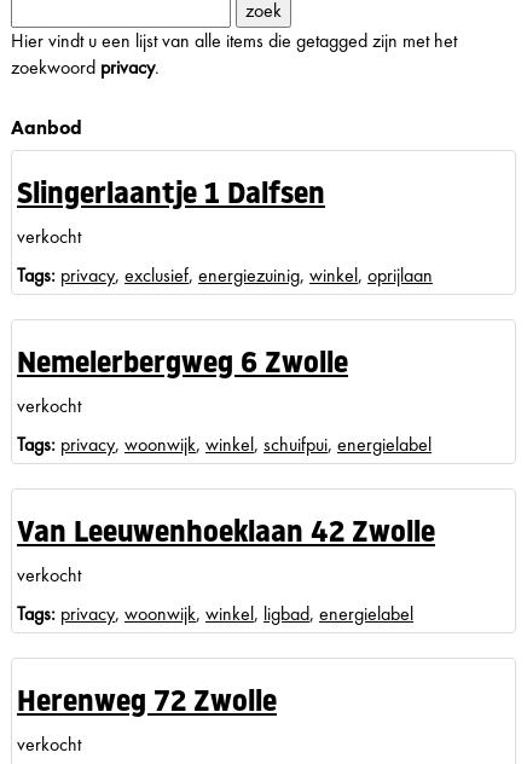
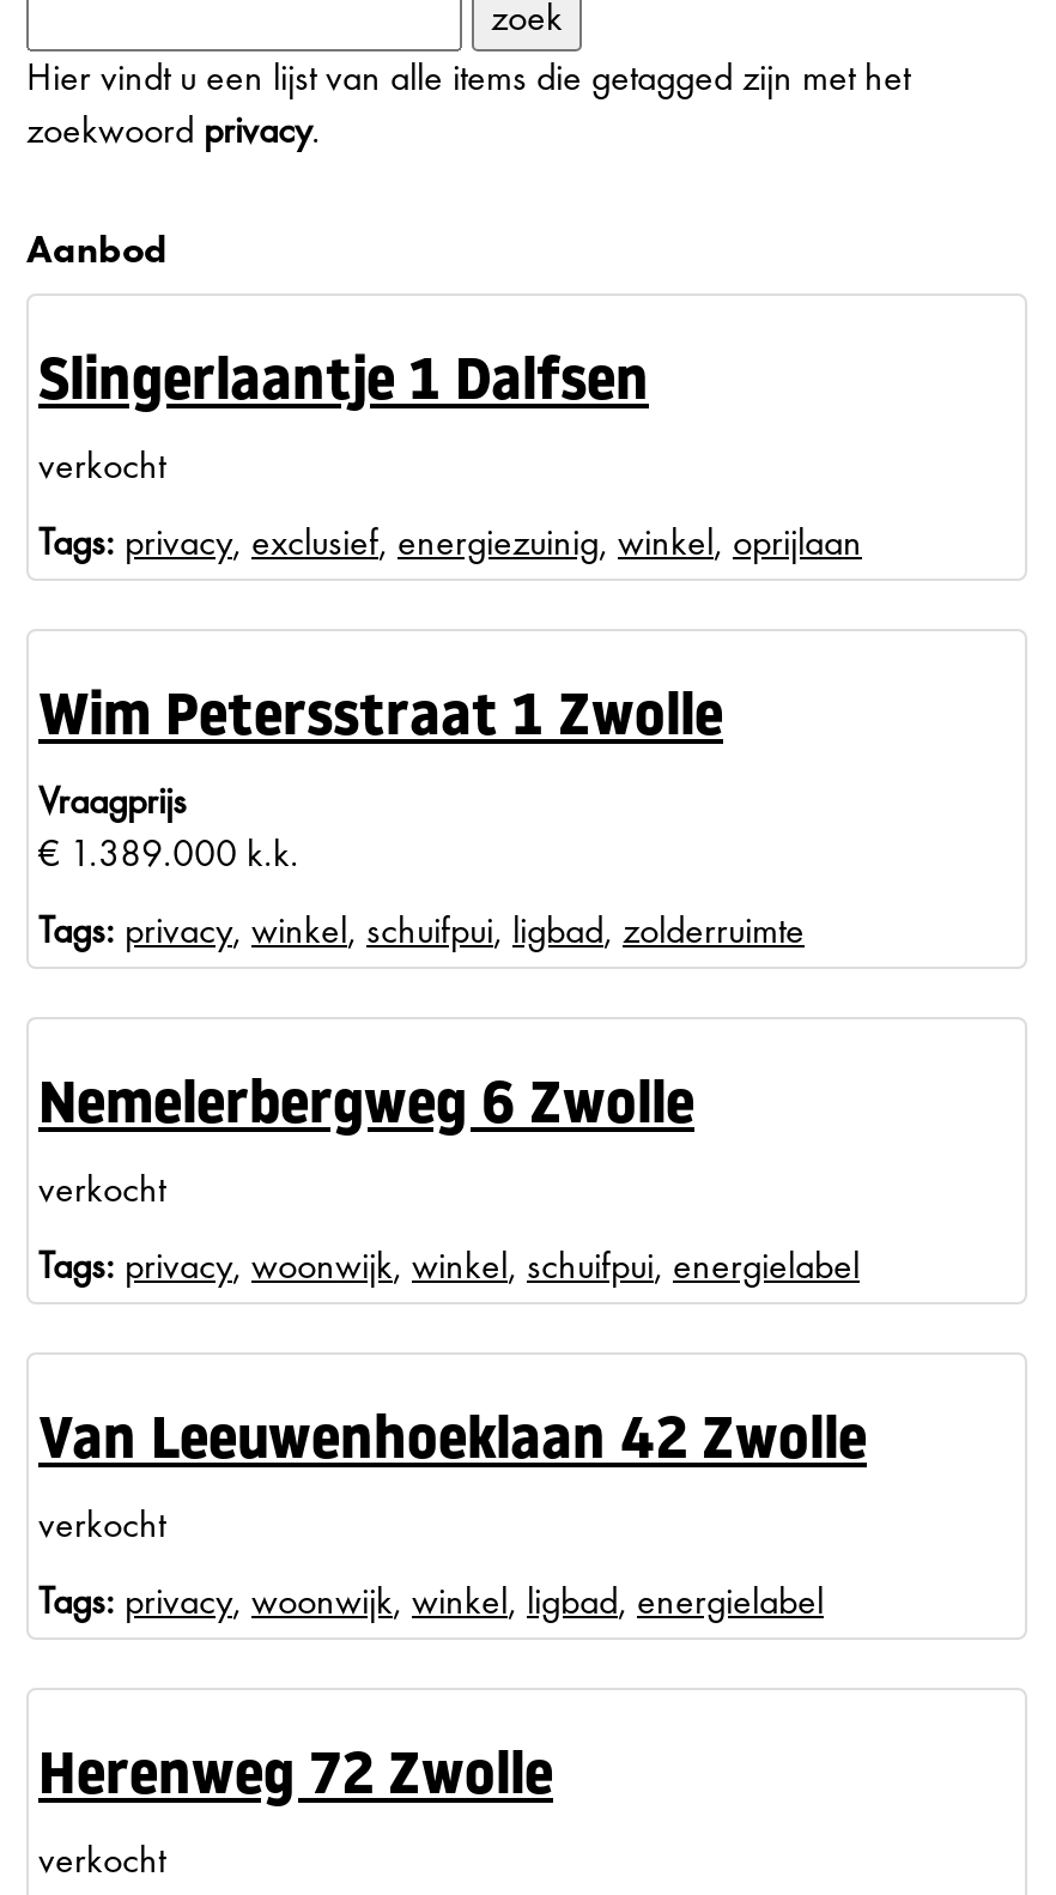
+ Wim Petersstraat 1 Zwolle
+ Vraagprijs
+ € 1.389.000 k.k.
+ Tags: privacy, winkel, schuifpui, ligbad, zolderruimte
